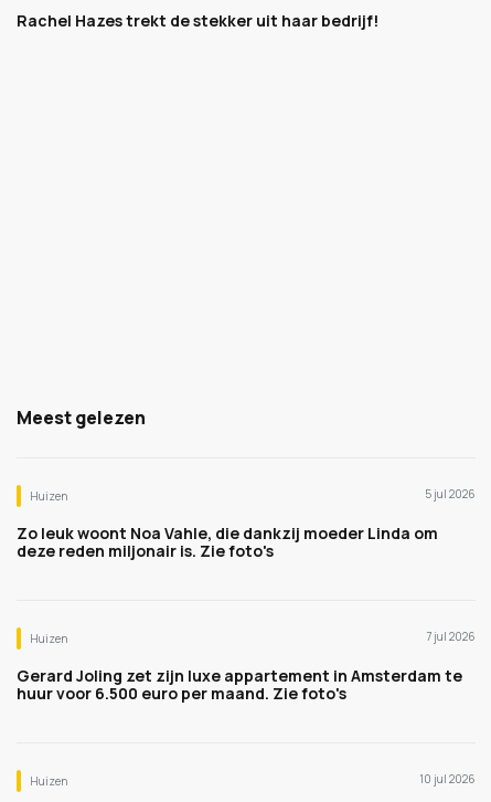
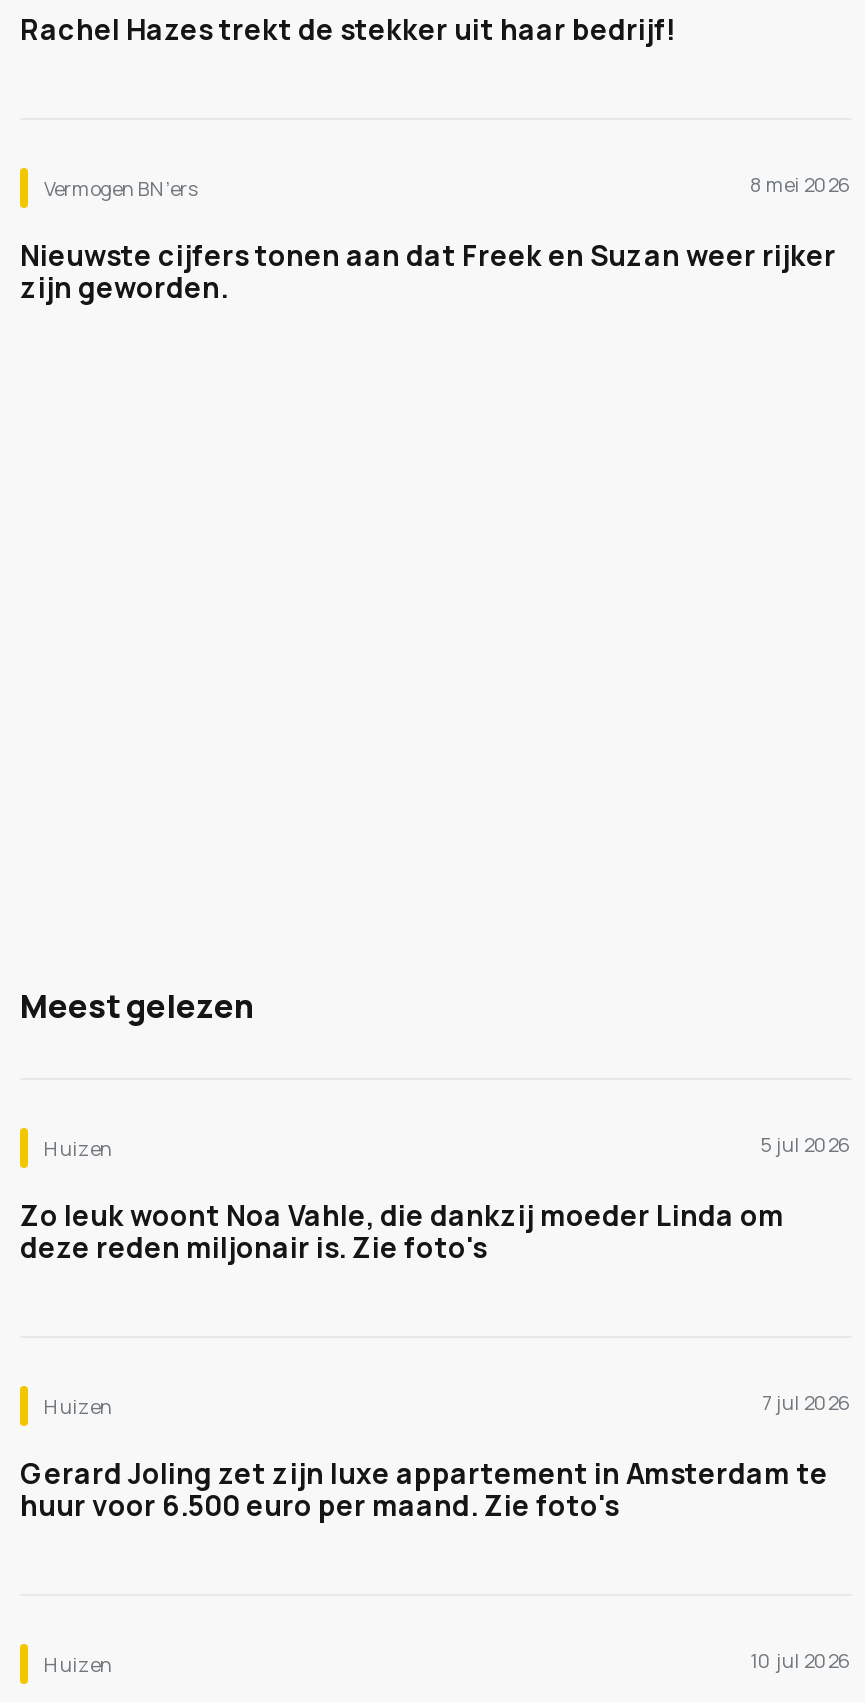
+ Vermogen BN’ers
+ 8 mei 2026
+ Nieuwste cijfers tonen aan dat Freek en Suzan weer rijker
+ zijn geworden.
